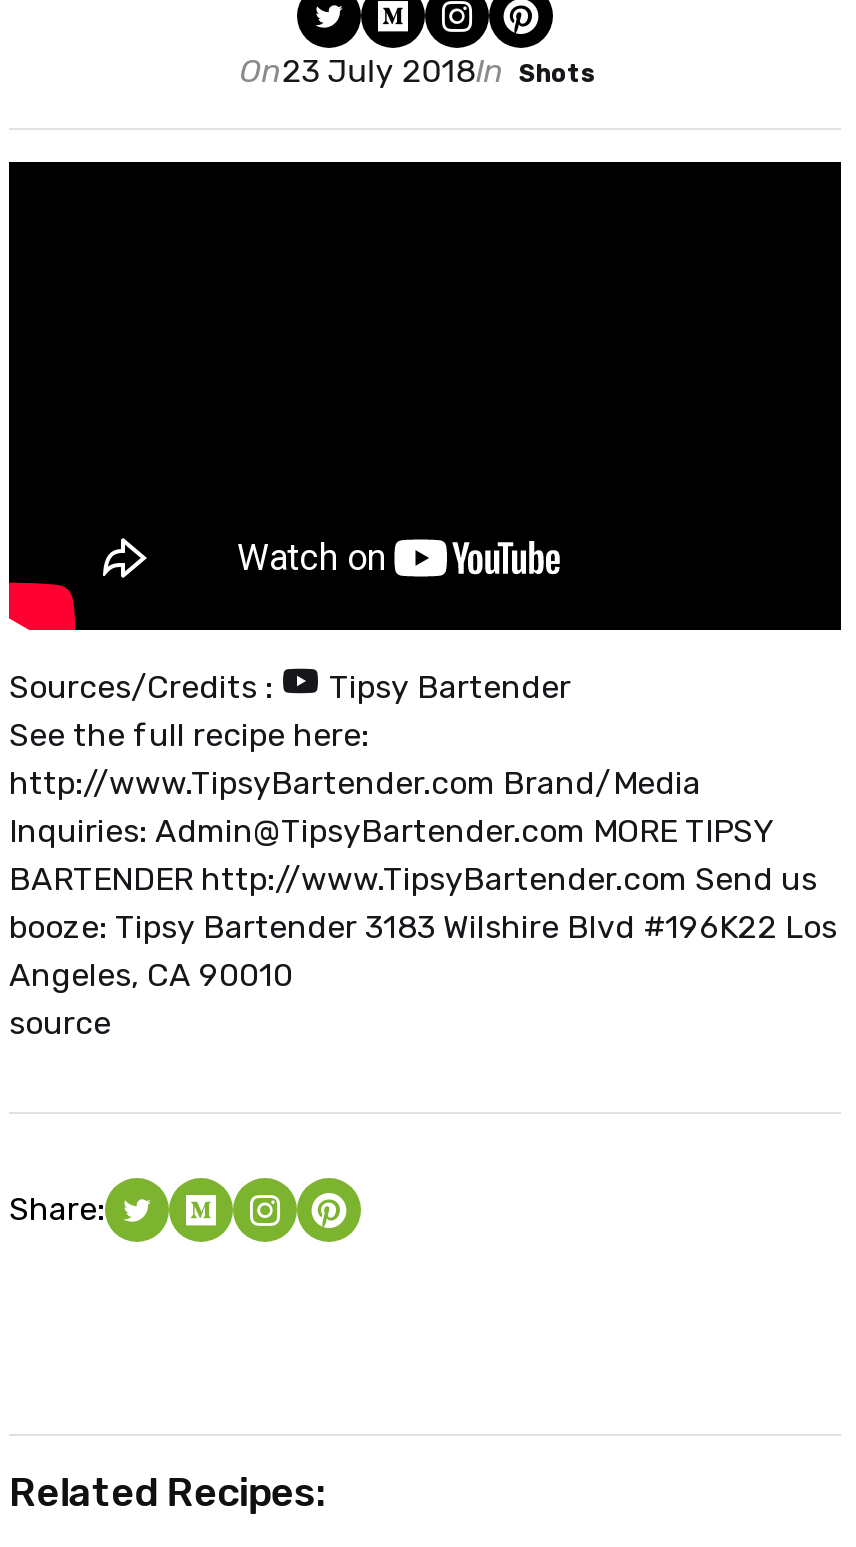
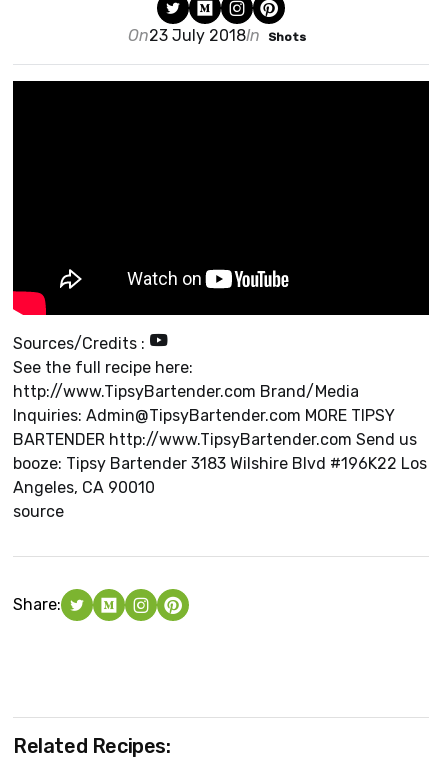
- Tipsy Bartender
